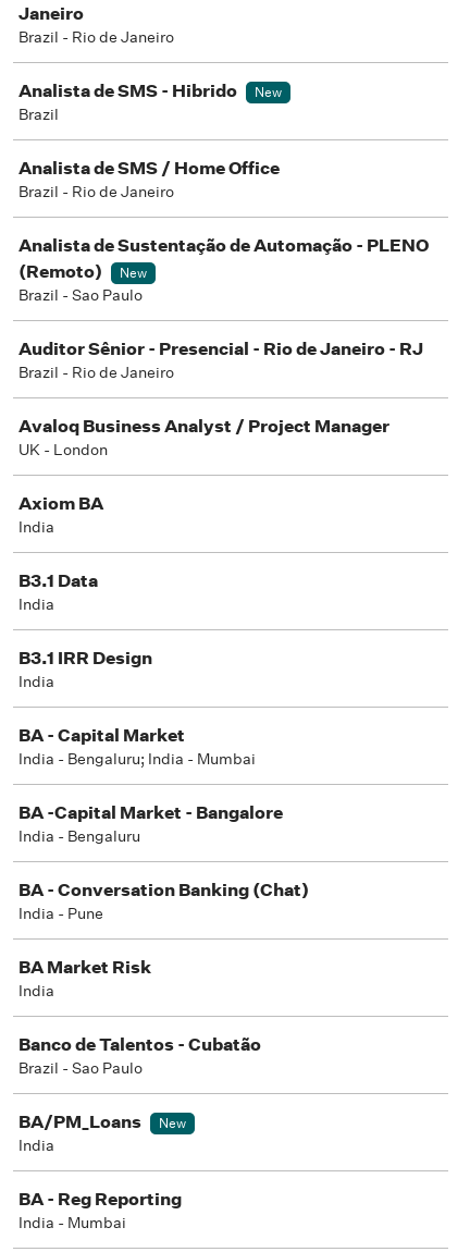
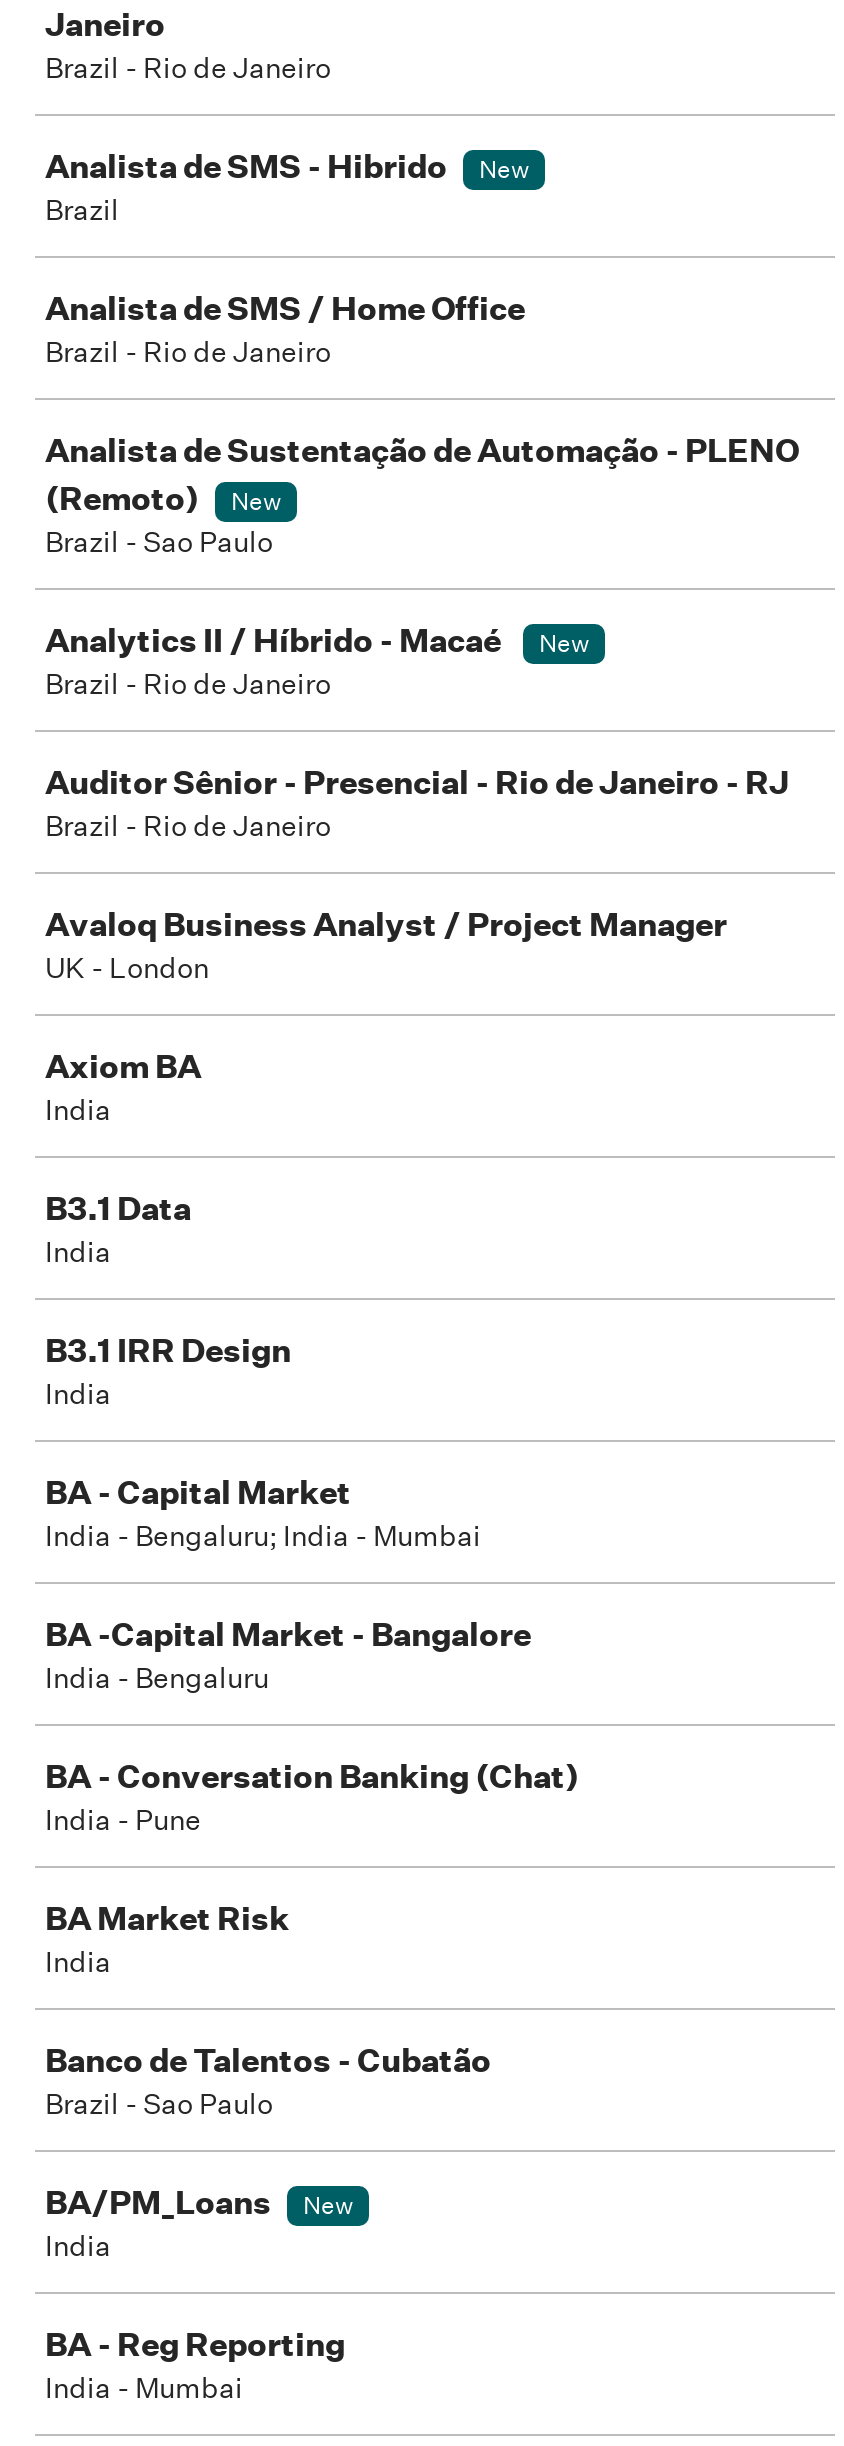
+ Analytics II / Híbrido - Macaé
+ New
+ Brazil - Rio de Janeiro
